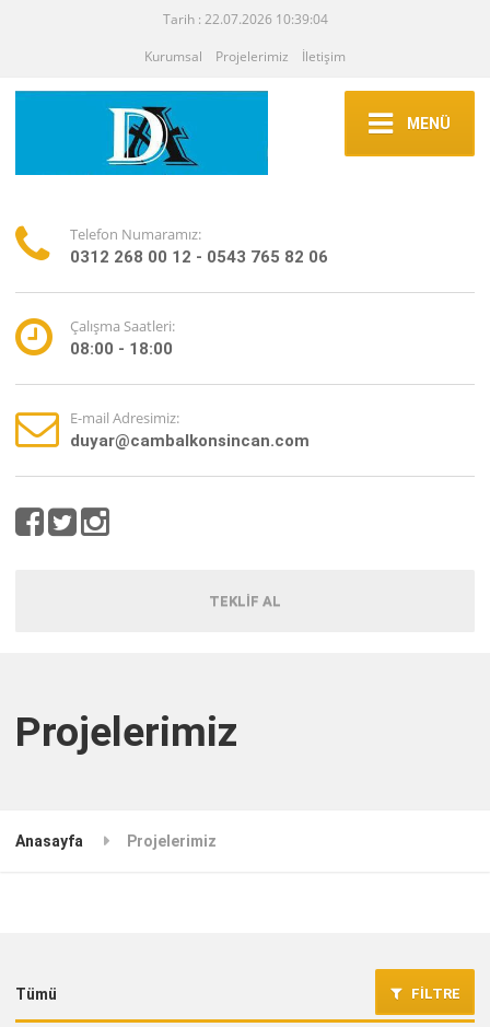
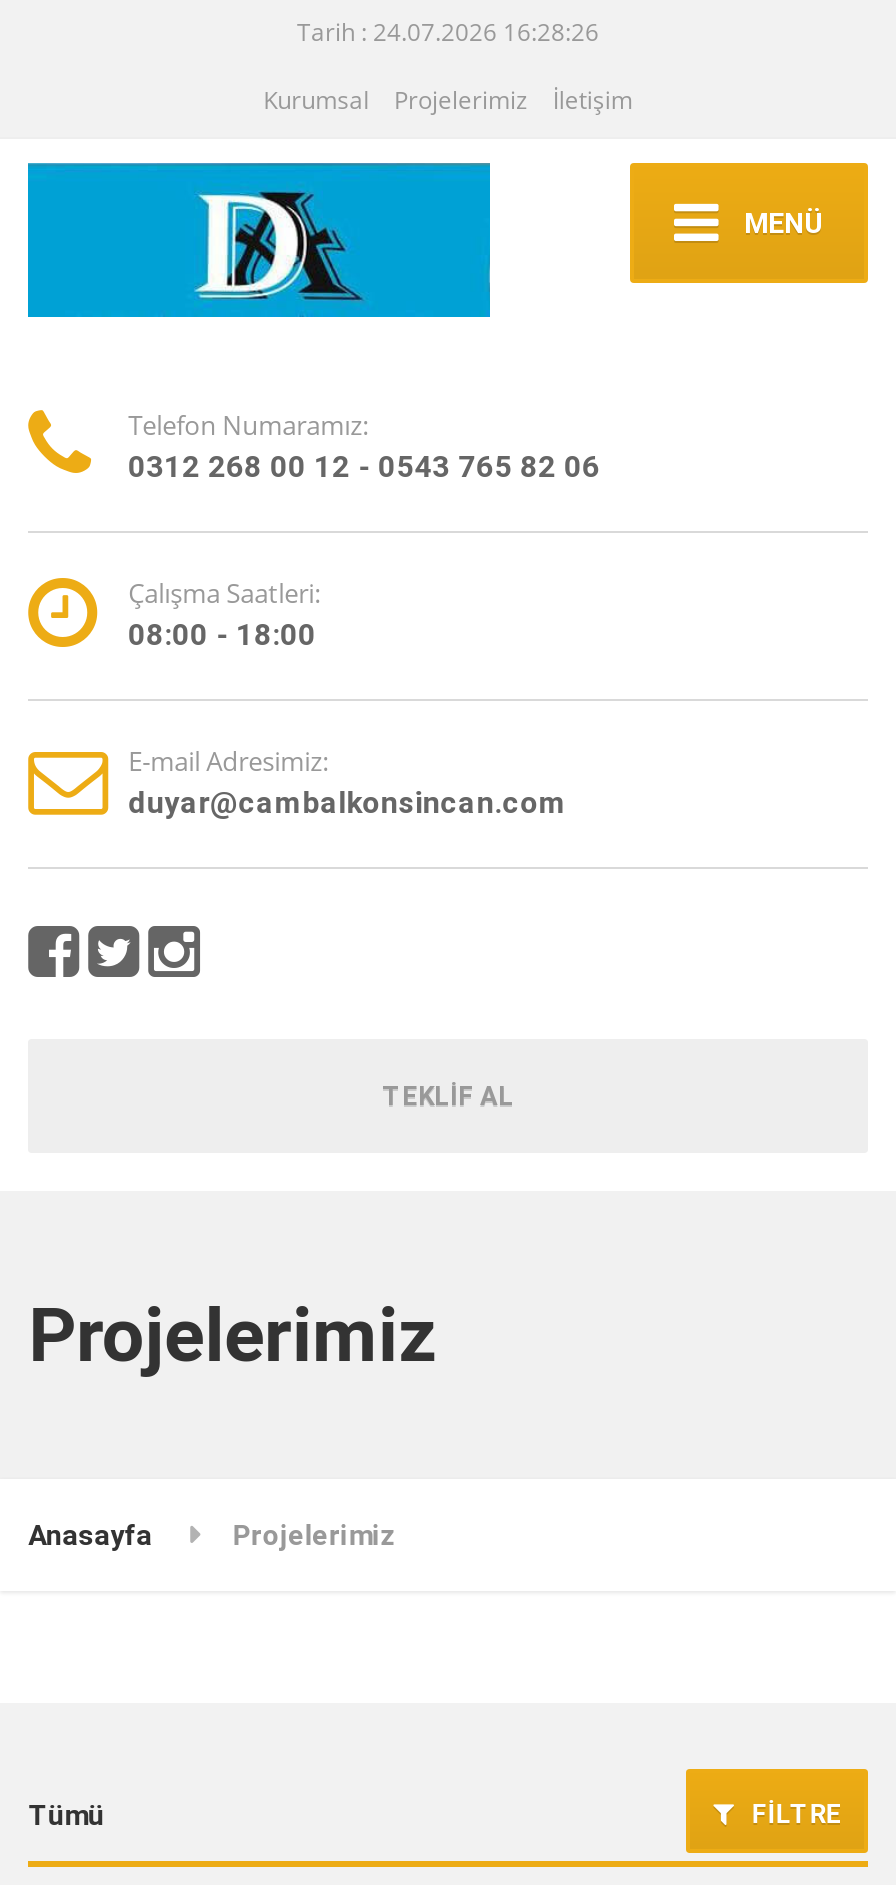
- Tarih : 22.07.2026 10:39:04
+ Tarih : 24.07.2026 16:28:26
